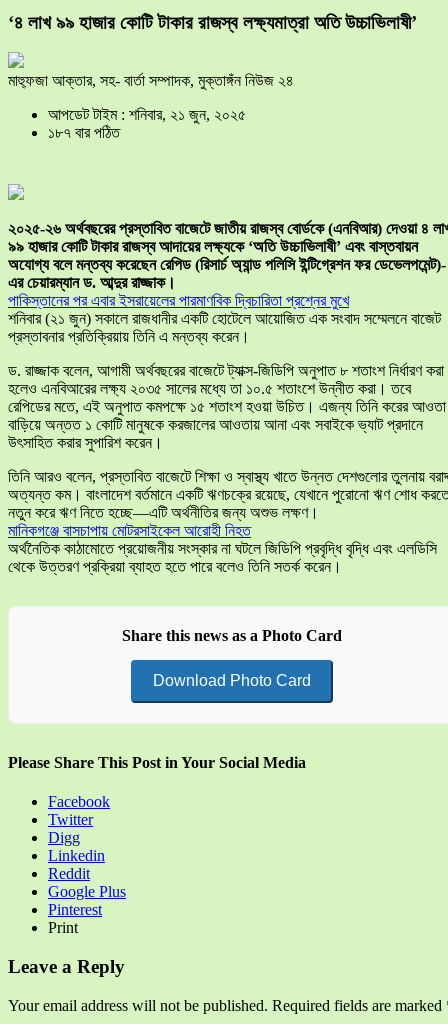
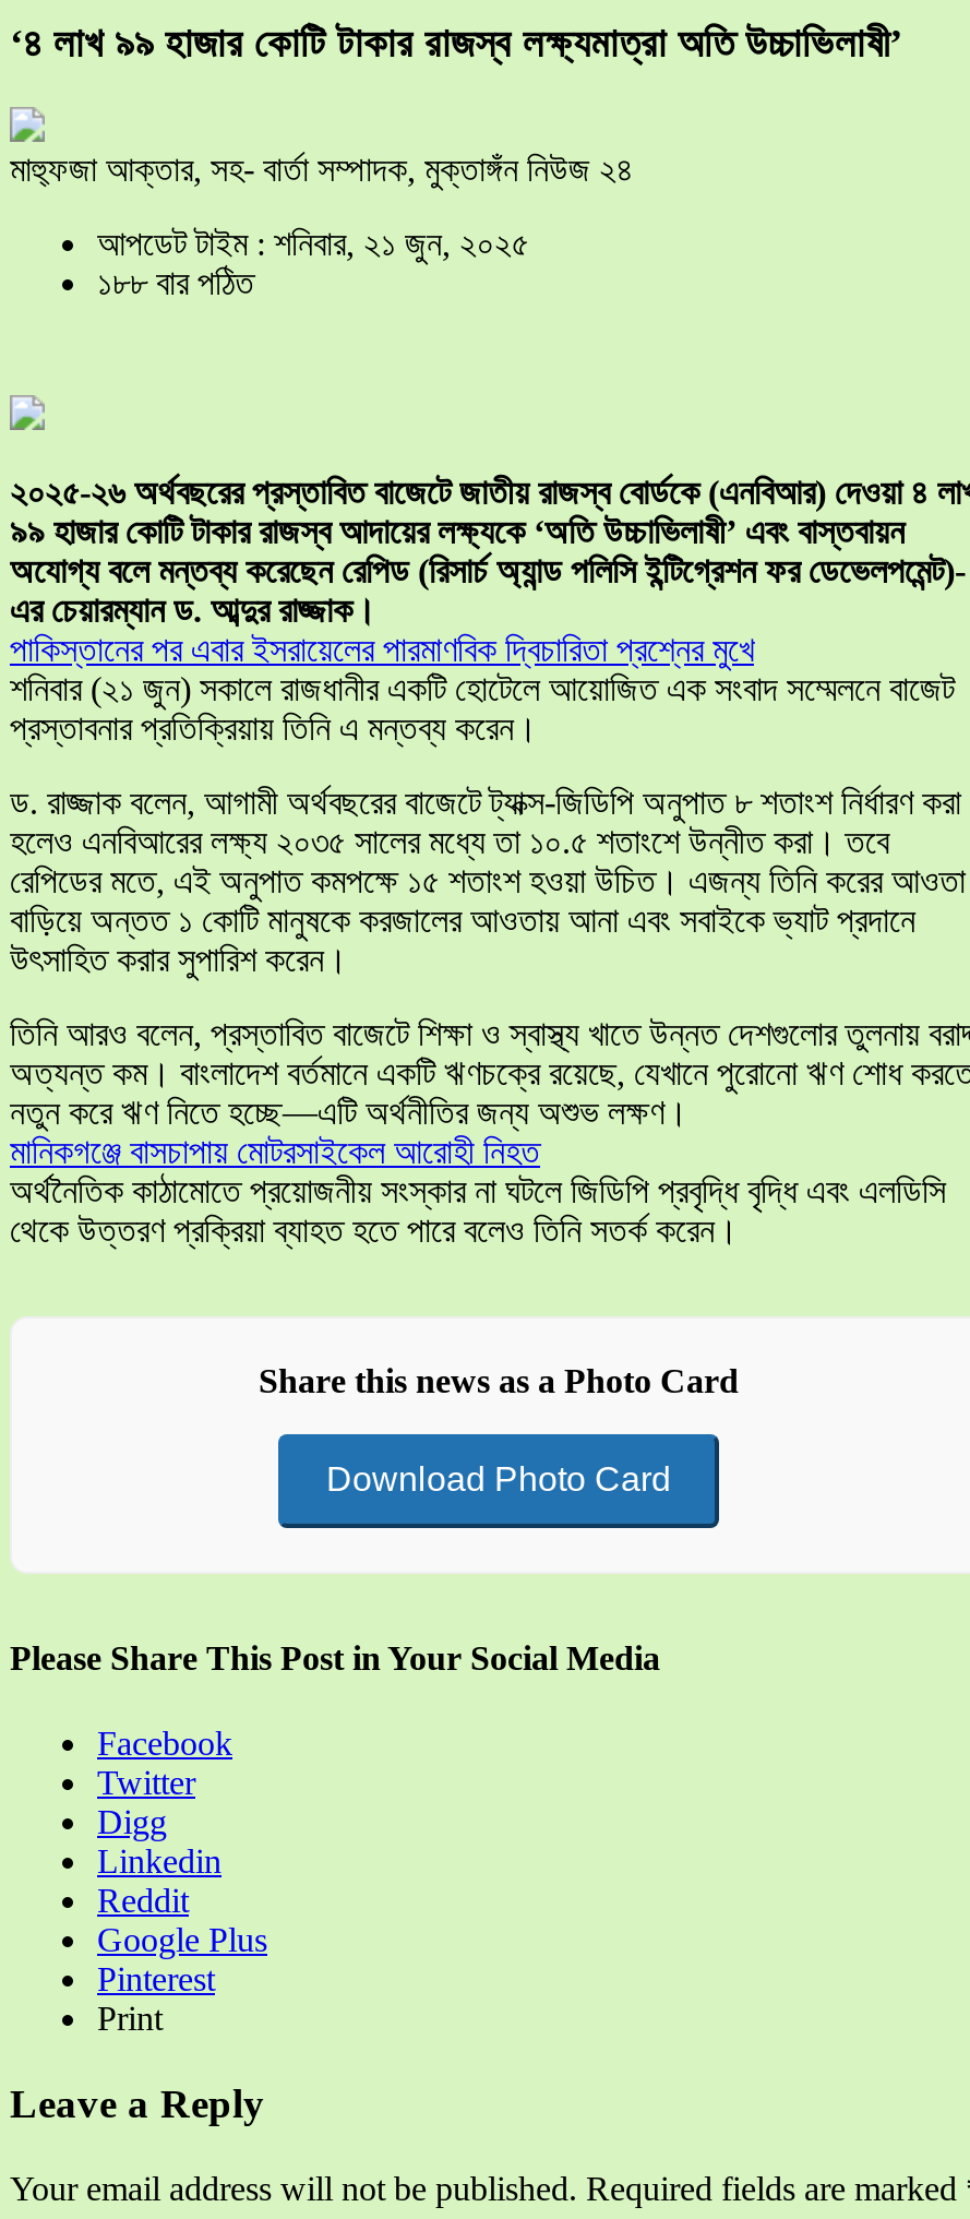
- ১৮৭ বার পঠিত
+ ১৮৮ বার পঠিত
